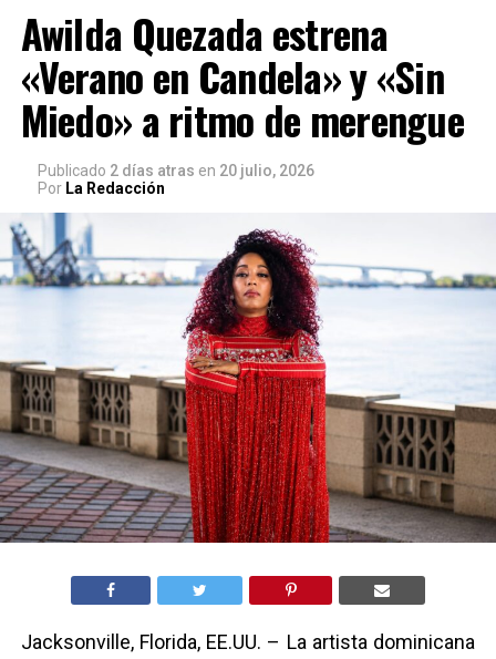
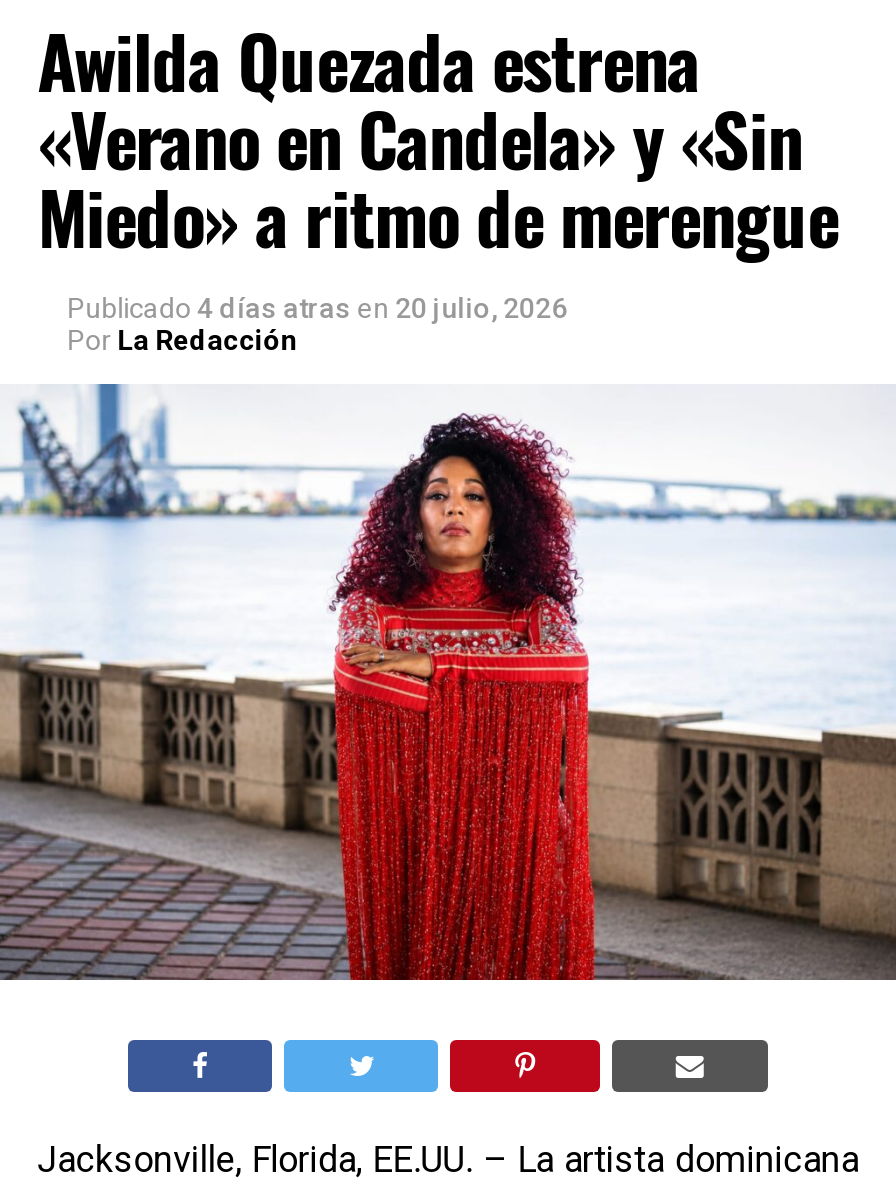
- Publicado 2 días atras en 20 julio, 2026
+ Publicado 4 días atras en 20 julio, 2026
